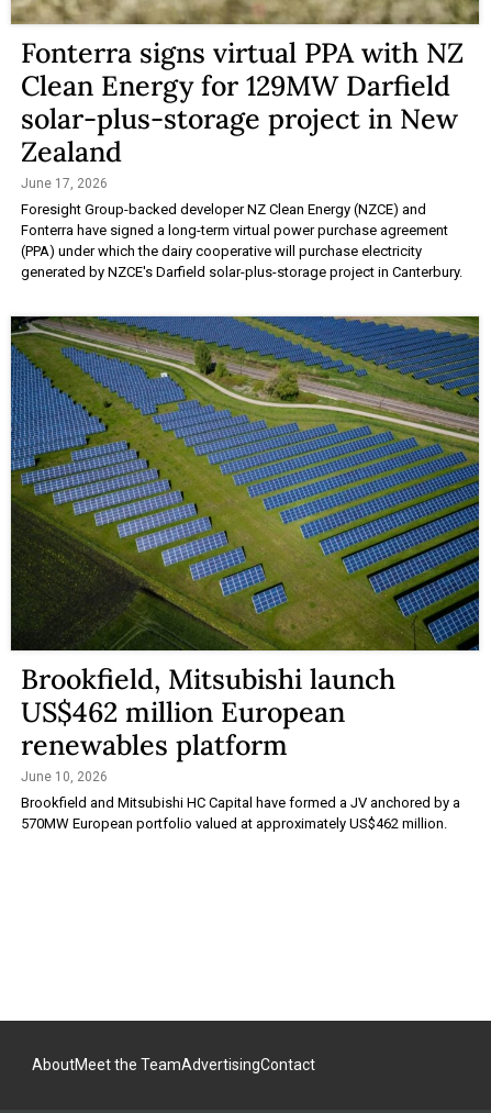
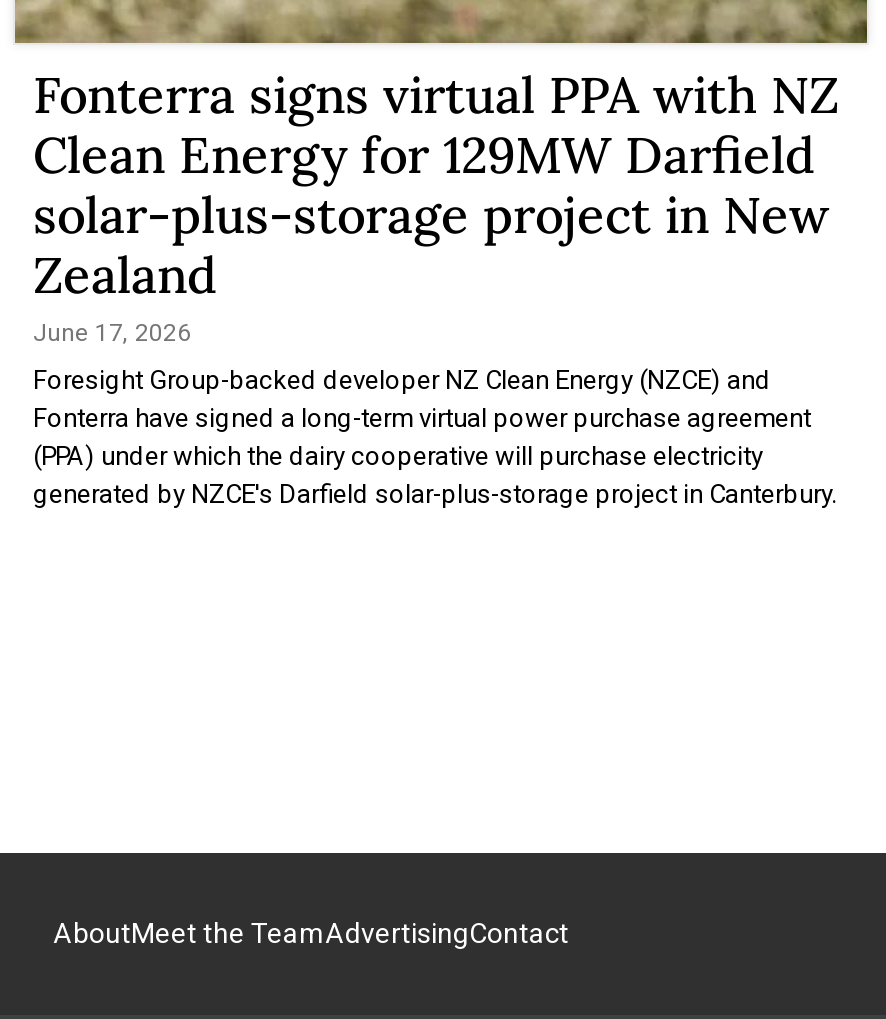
- [image]
- Brookfield, Mitsubishi launch
- US$462 million European
- renewables platform
- June 10, 2026
- Brookfield and Mitsubishi HC Capital have formed a JV anchored by a
- 570MW European portfolio valued at approximately US$462 million.
